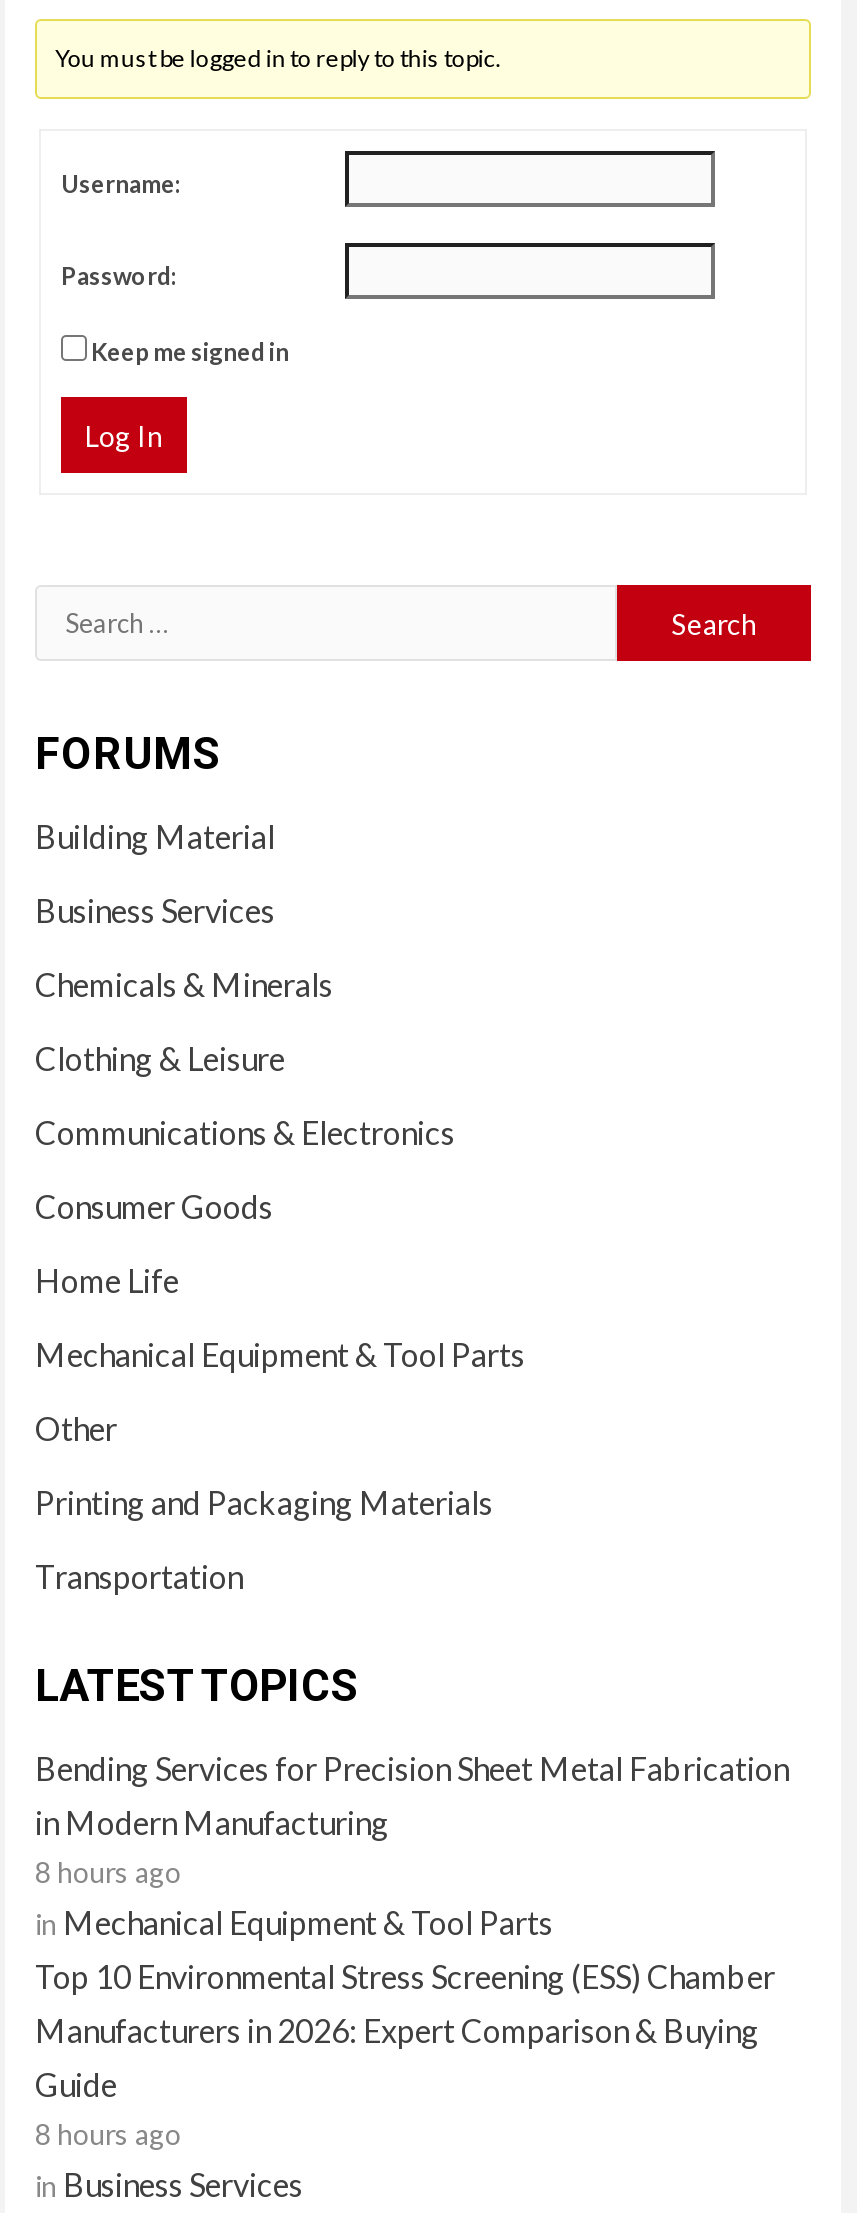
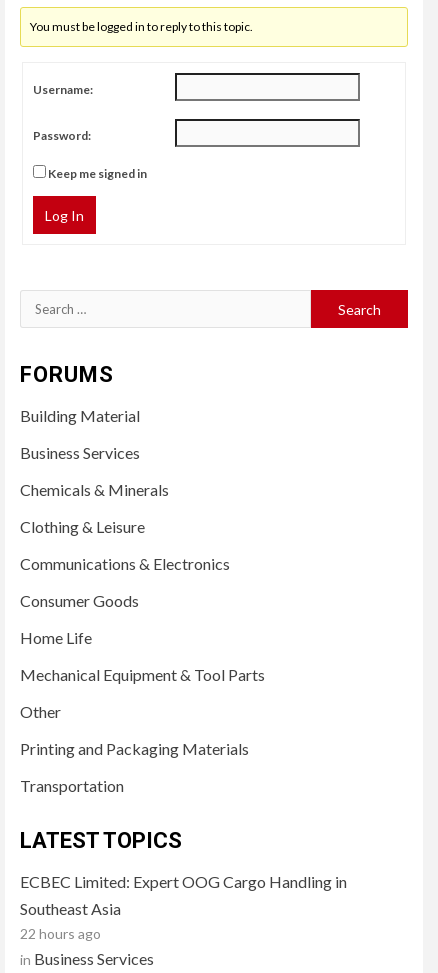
- Bending Services for Precision Sheet Metal Fabrication
- in Modern Manufacturing
- 8 hours ago
- in Mechanical Equipment & Tool Parts
- Top 10 Environmental Stress Screening (ESS) Chamber
- Manufacturers in 2026: Expert Comparison & Buying
- Guide
- 8 hours ago
+ ECBEC Limited: Expert OOG Cargo Handling in
+ Southeast Asia
+ 22 hours ago
